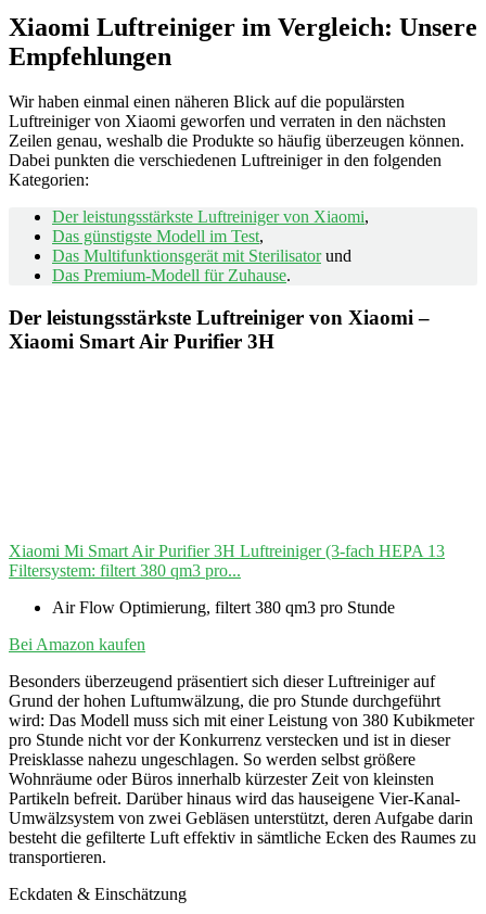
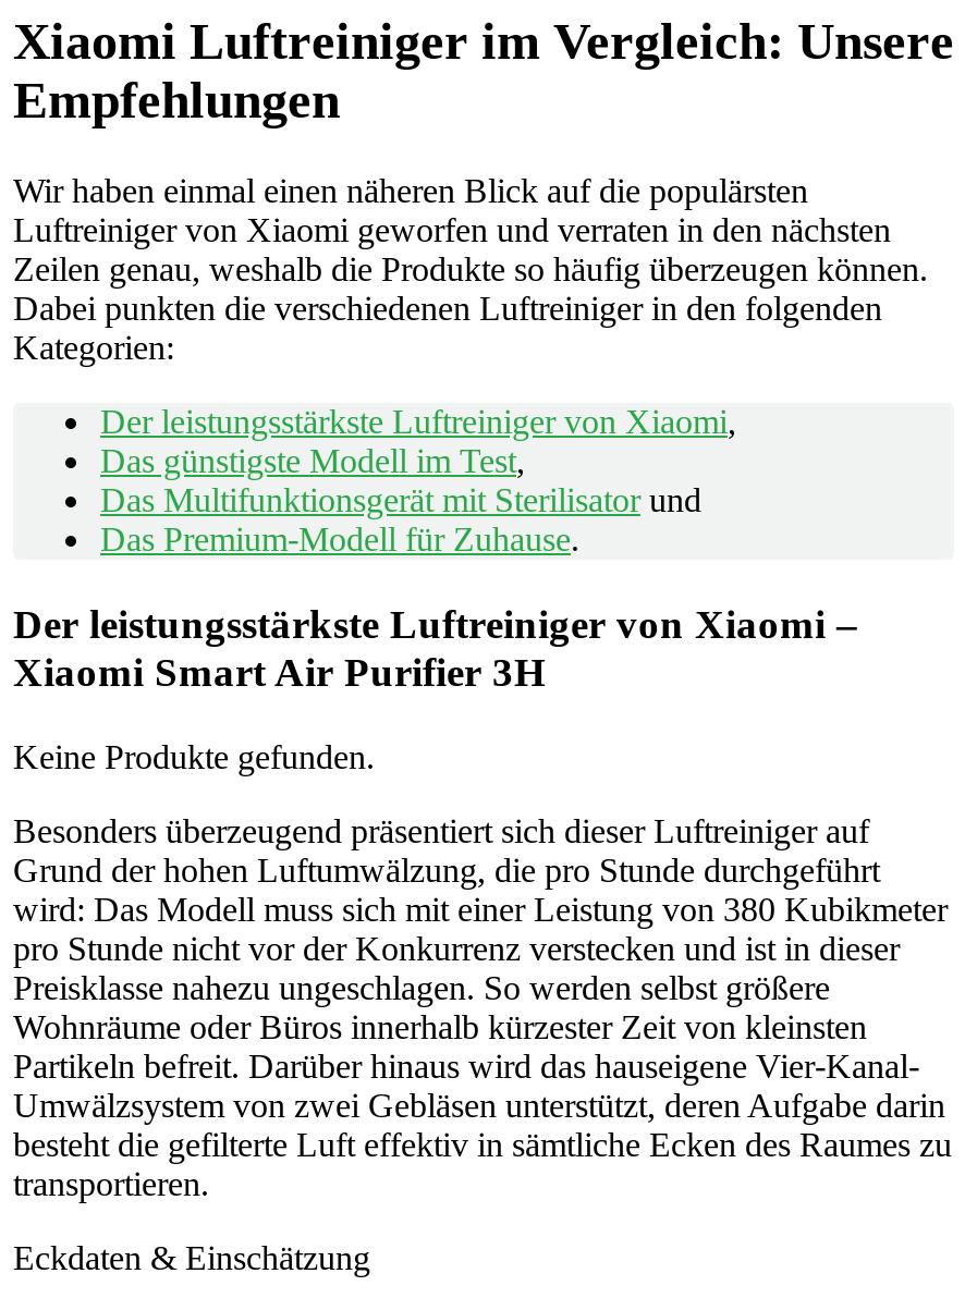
- Xiaomi Mi Smart Air Purifier 3H Luftreiniger (3-fach HEPA 13
- Filtersystem: filtert 380 qm3 pro...
- Air Flow Optimierung, filtert 380 qm3 pro Stunde
- Bei Amazon kaufen
+ Keine Produkte gefunden.
